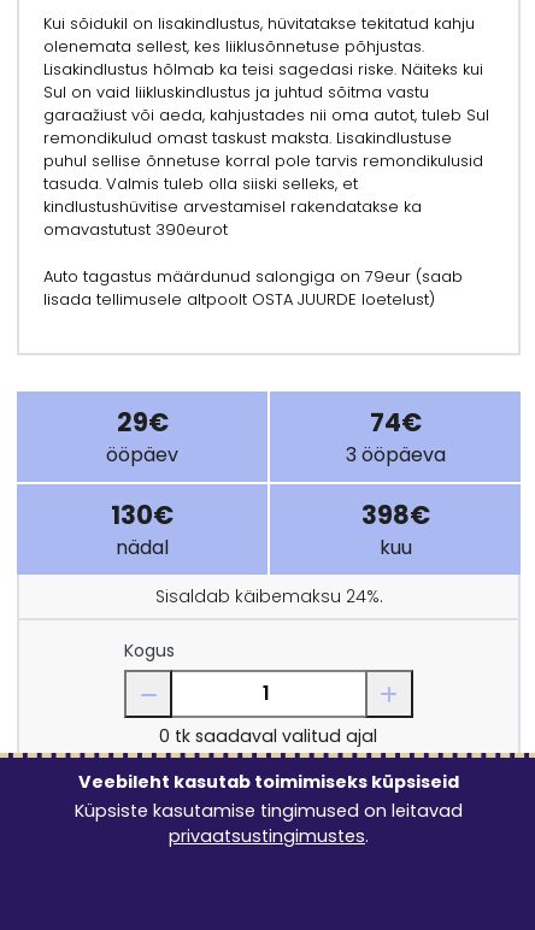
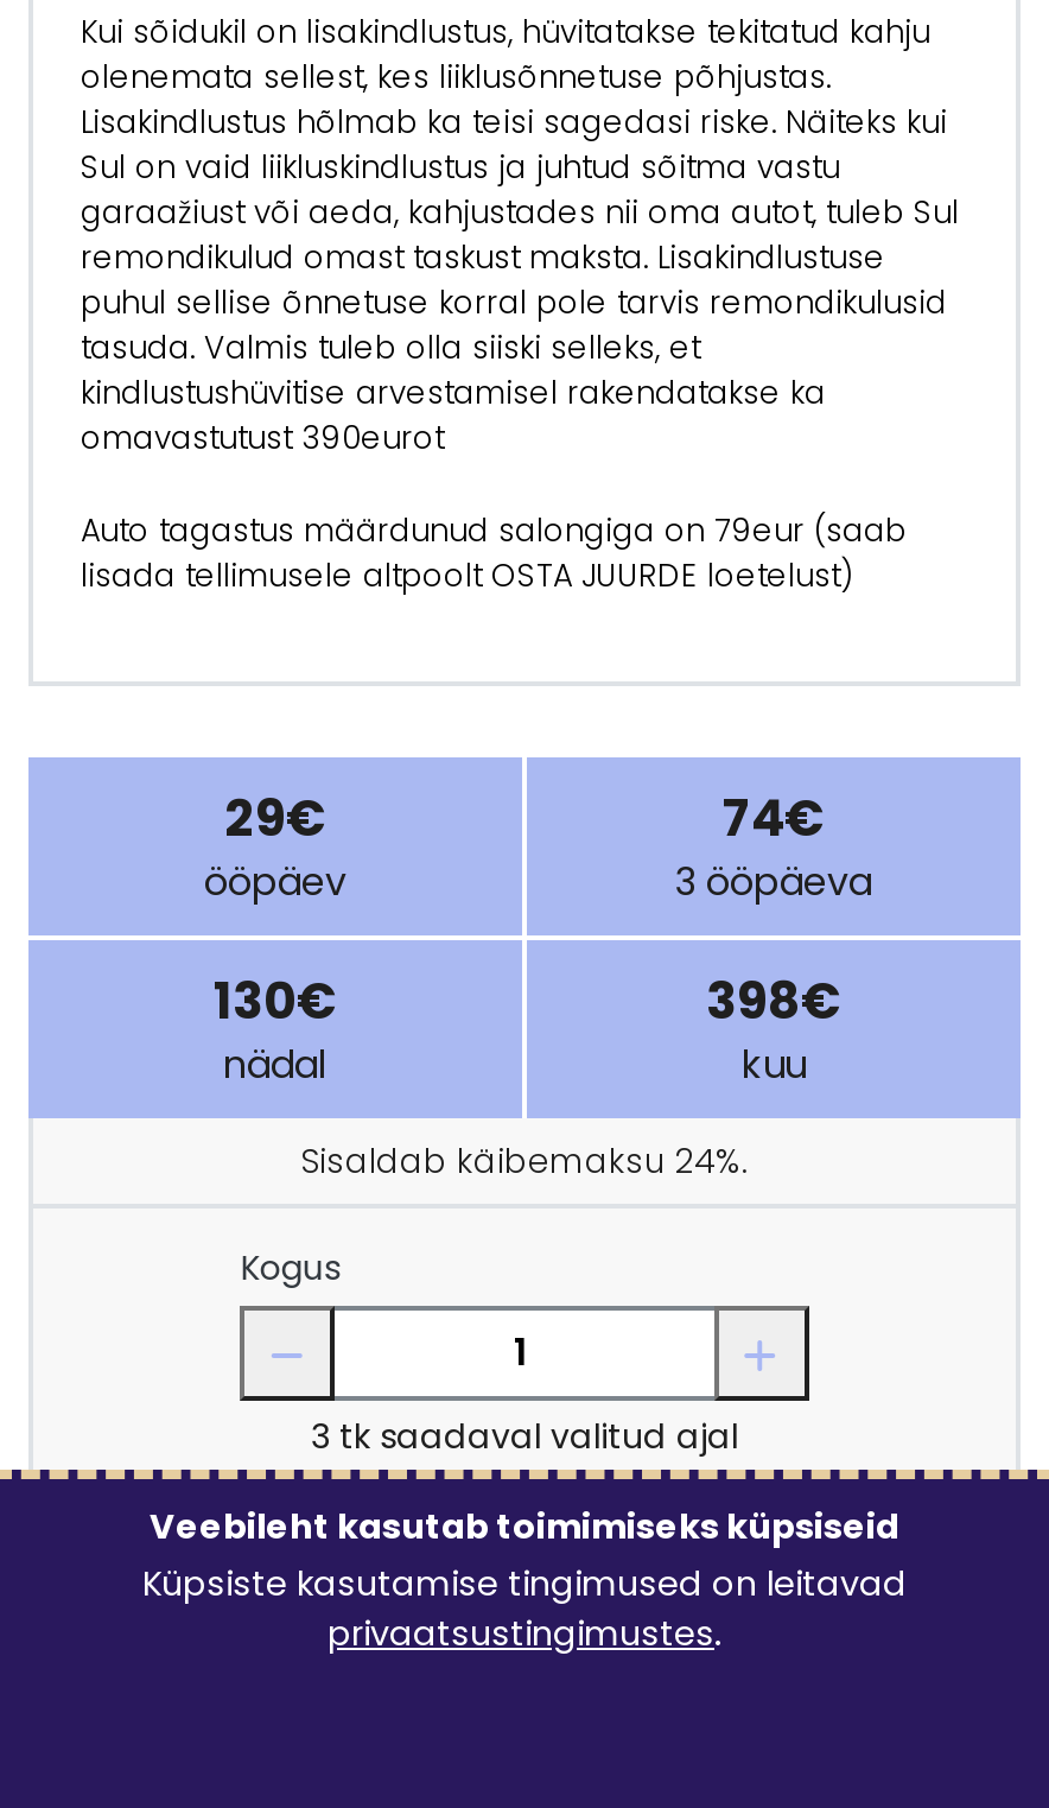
- 0 tk saadaval valitud ajal
+ 3 tk saadaval valitud ajal
